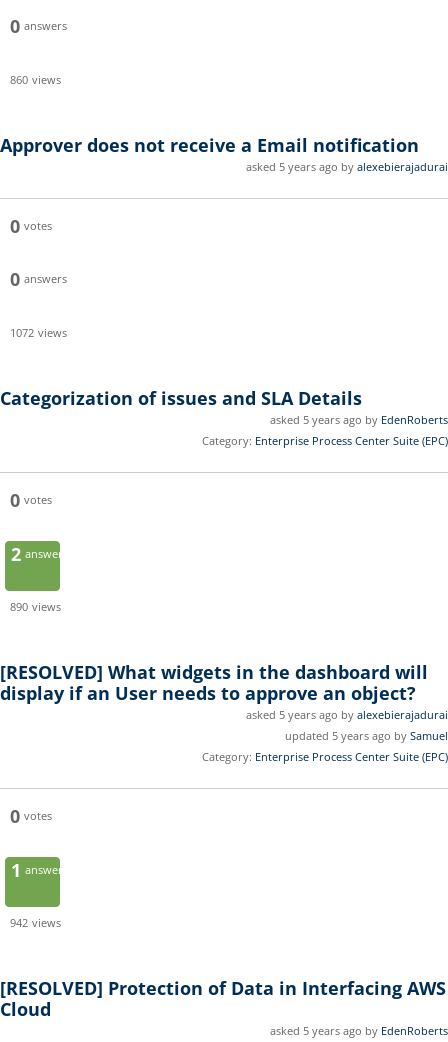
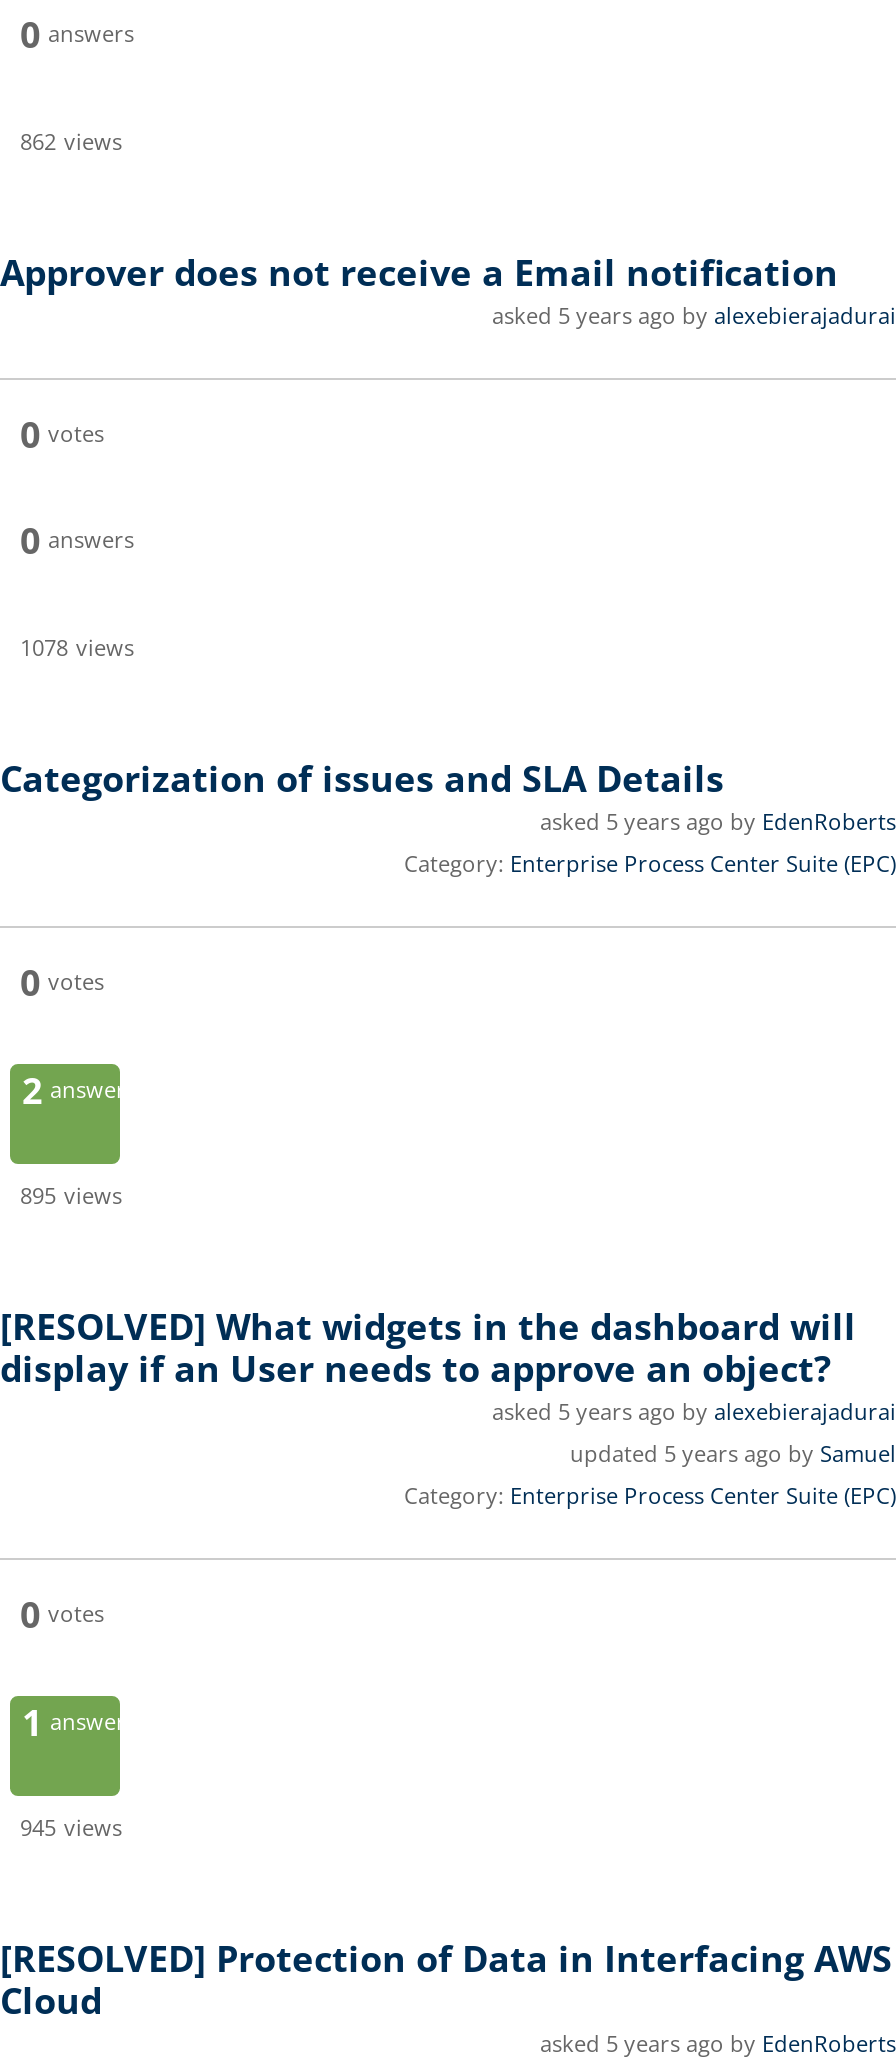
- 860 views
+ 862 views

- 1072 views
+ 1078 views

- 890 views
+ 895 views

- 942 views
+ 945 views
